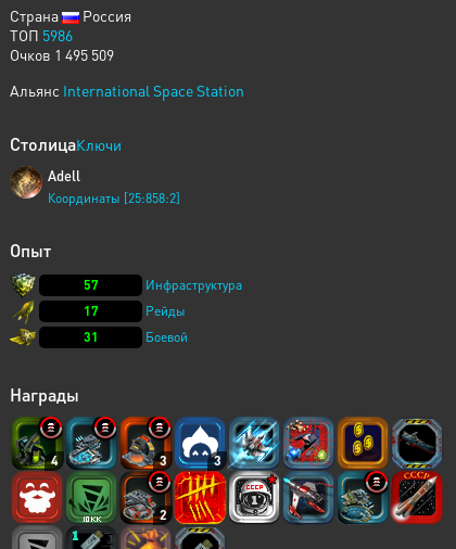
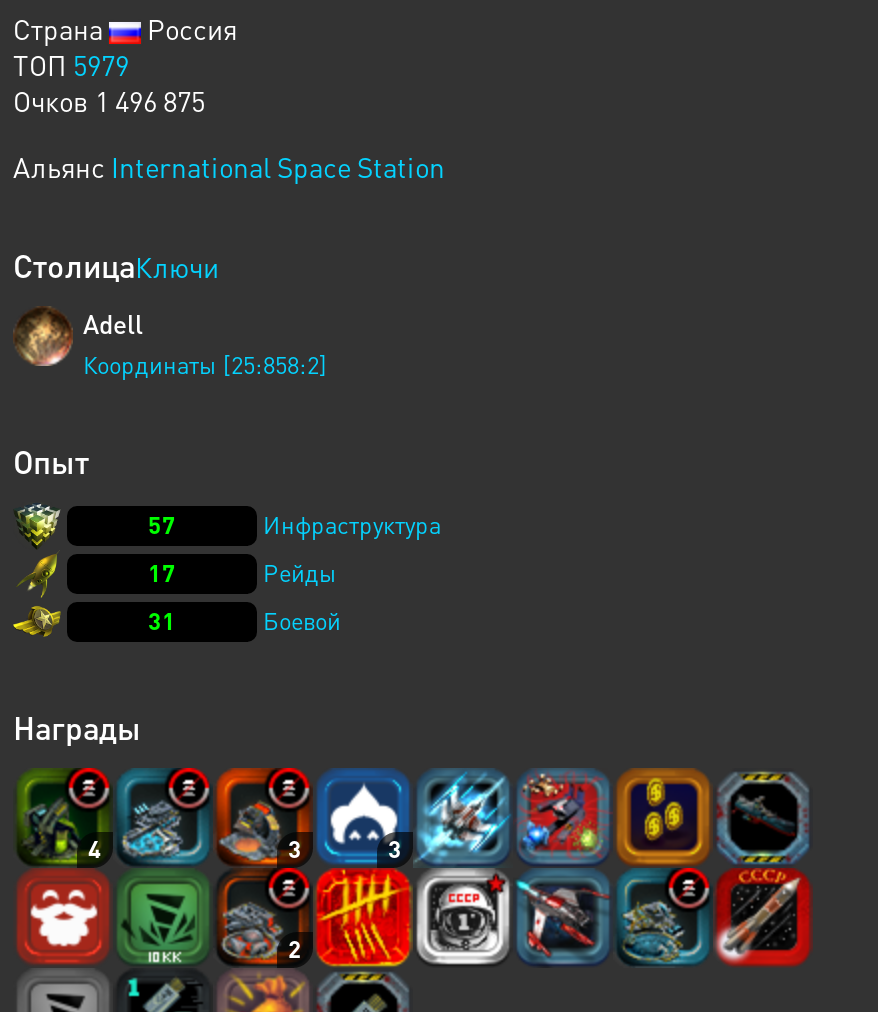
- ТОП 5986
+ ТОП 5979

- Очков 1 495 509
+ Очков 1 496 875
